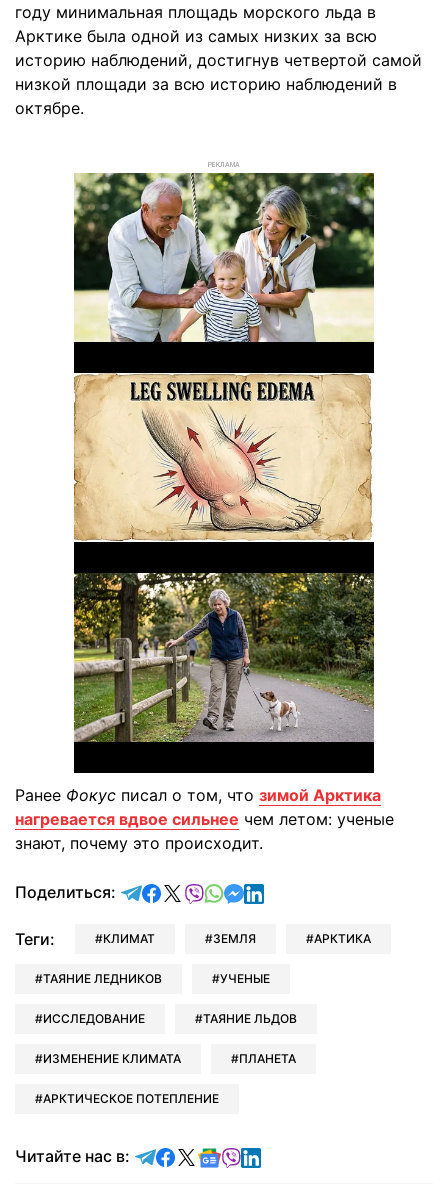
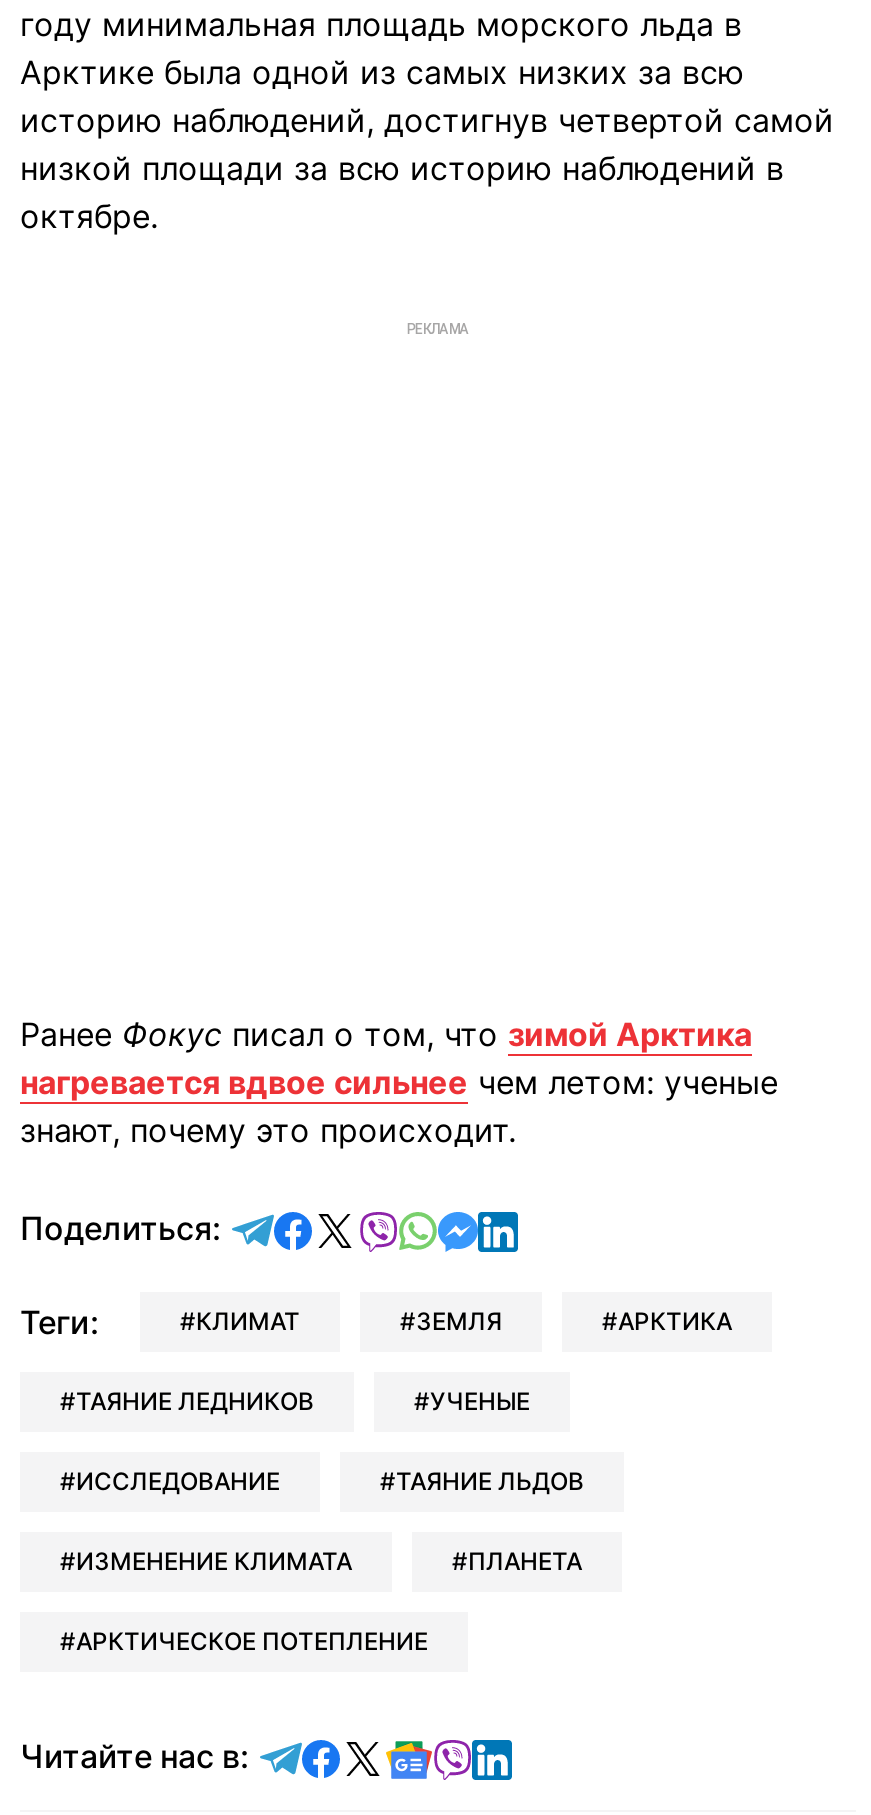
- [image]
